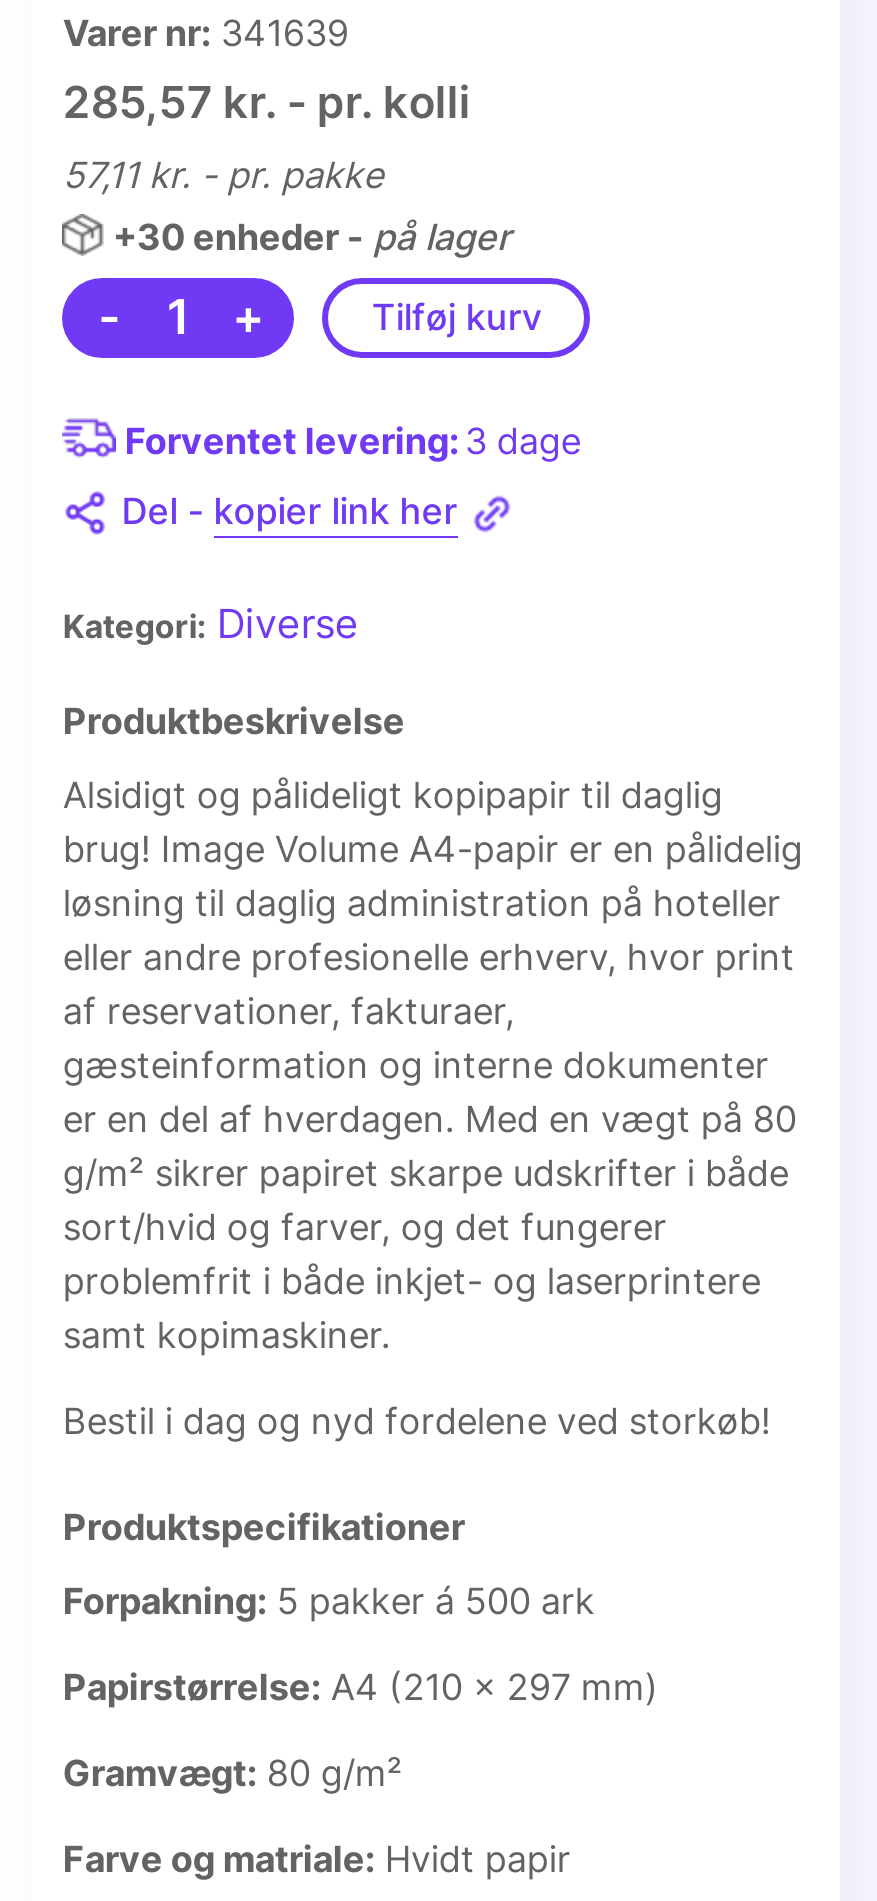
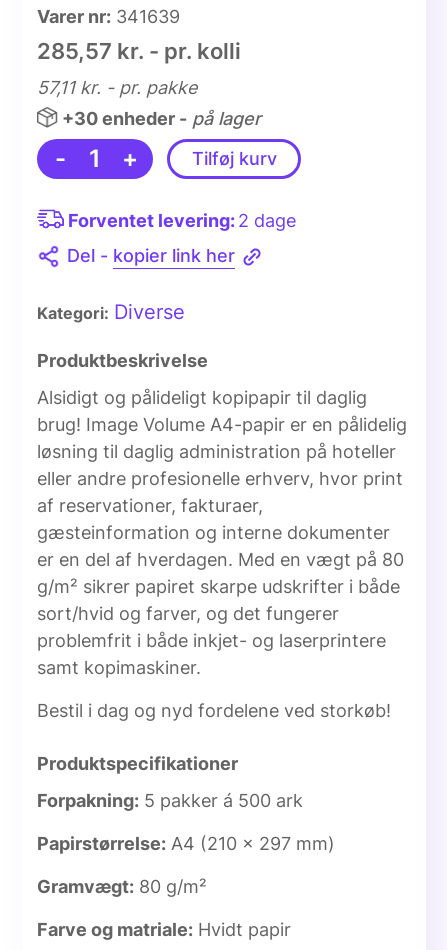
- Forventet levering: 3 dage
+ Forventet levering: 2 dage
